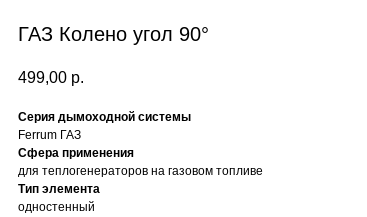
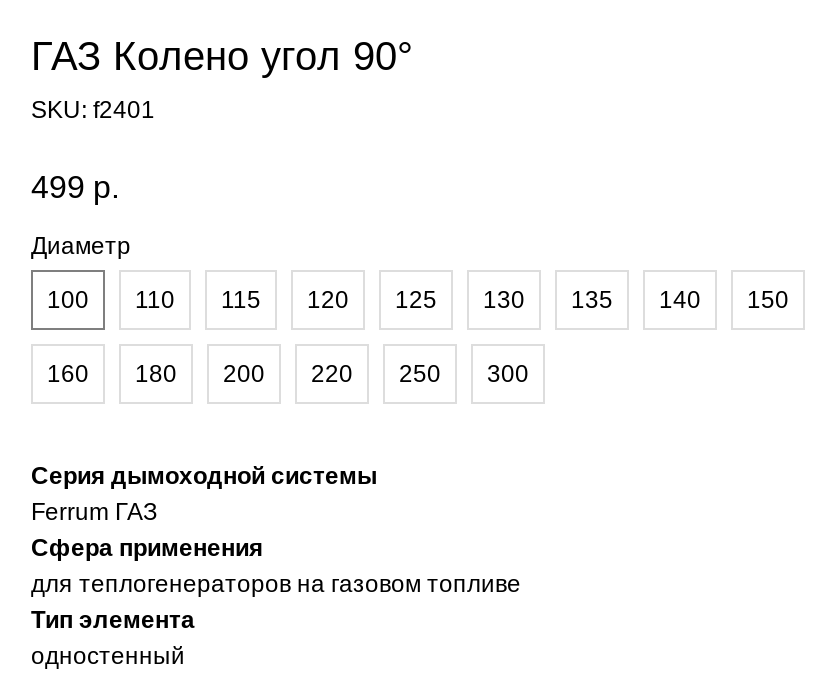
- 499,00 р.
+ SKU: f2401
+ 499 р.
+ Диаметр
+ 100
+ 110
+ 115
+ 120
+ 125
+ 130
+ 135
+ 140
+ 150
+ 160
+ 180
+ 200
+ 220
+ 250
+ 300
